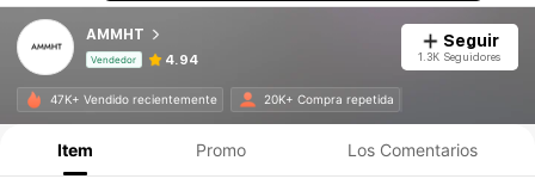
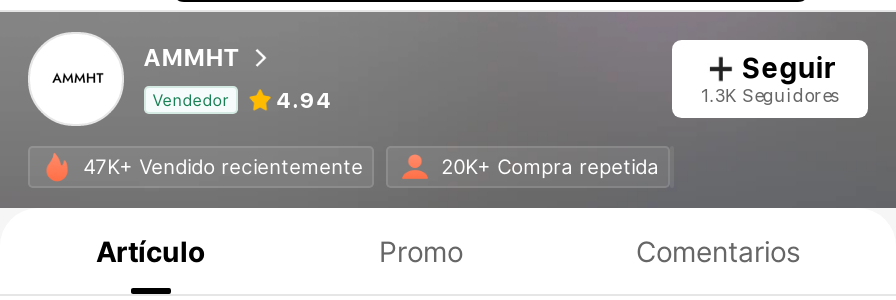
- Item
+ Artículo

- Los Comentarios
+ Comentarios
